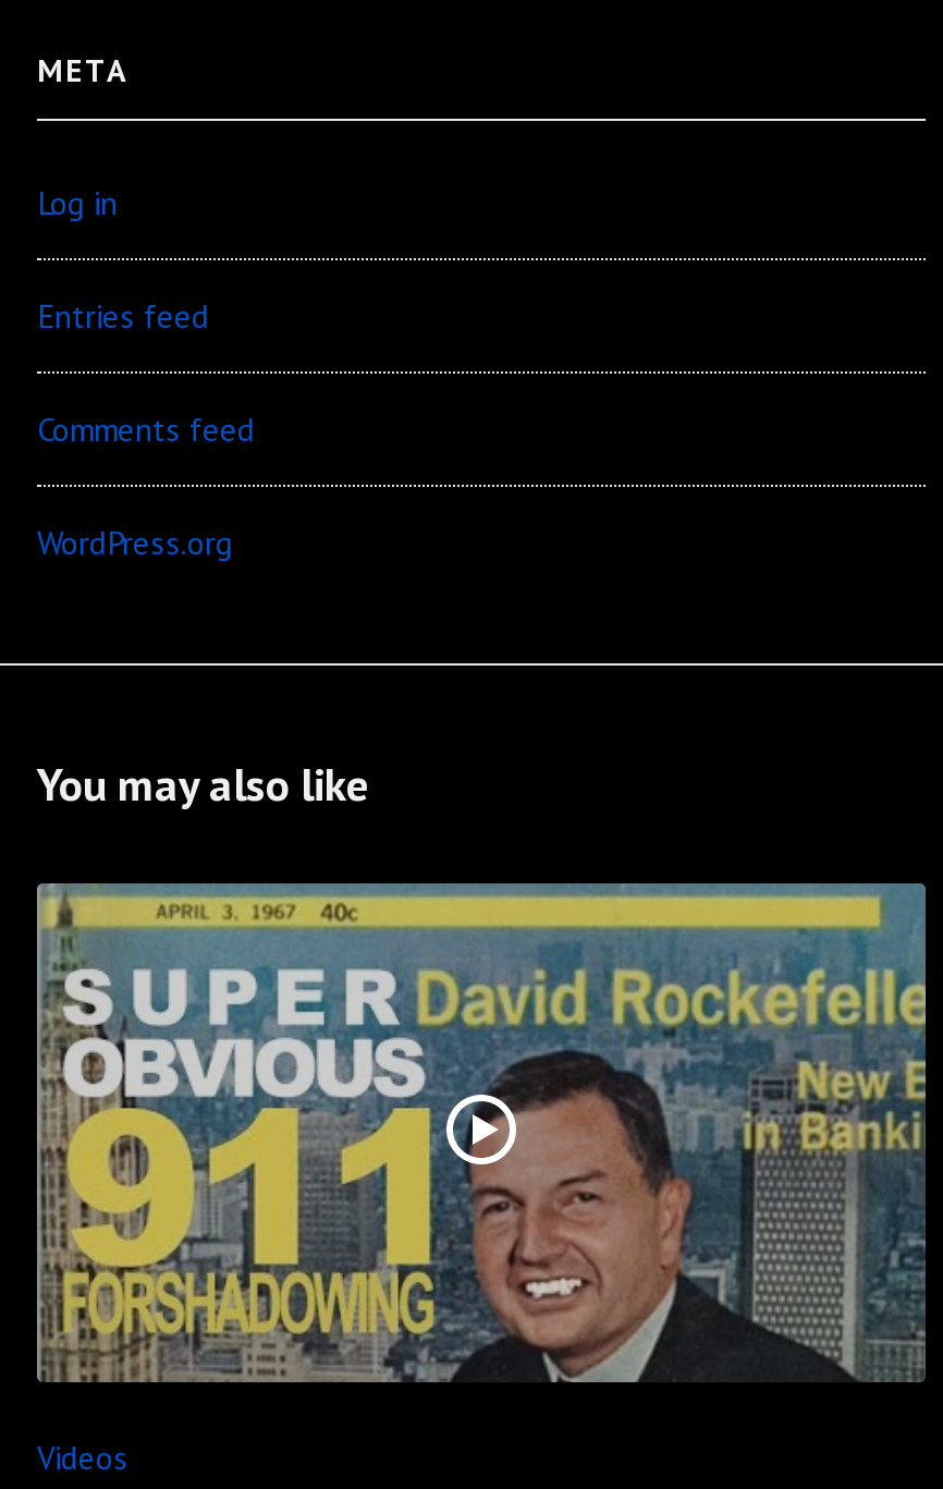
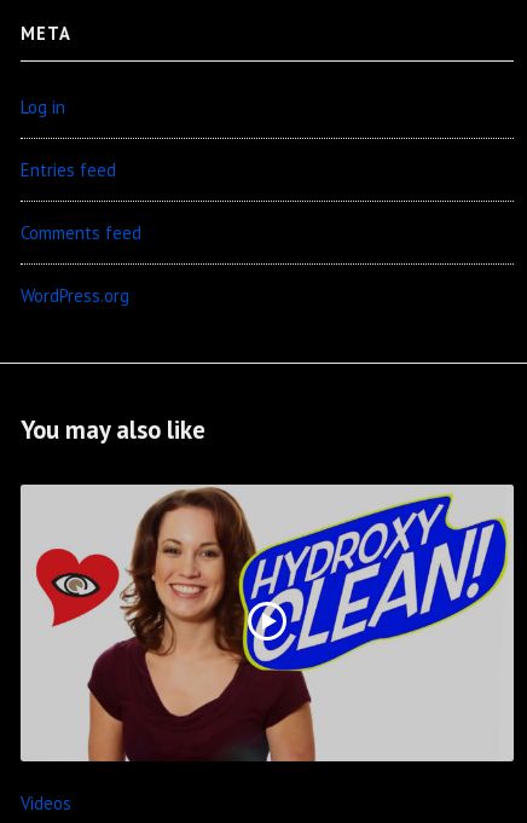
- [image]
+ [image]
